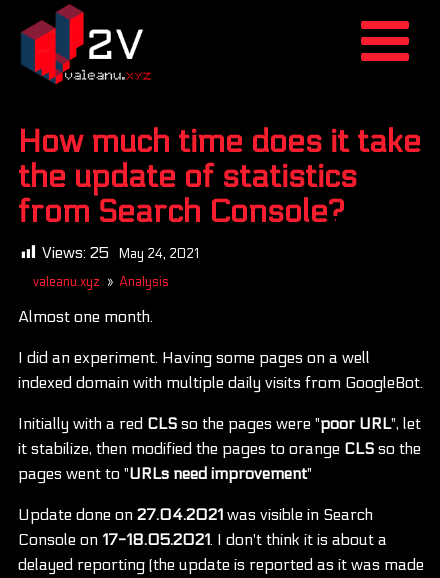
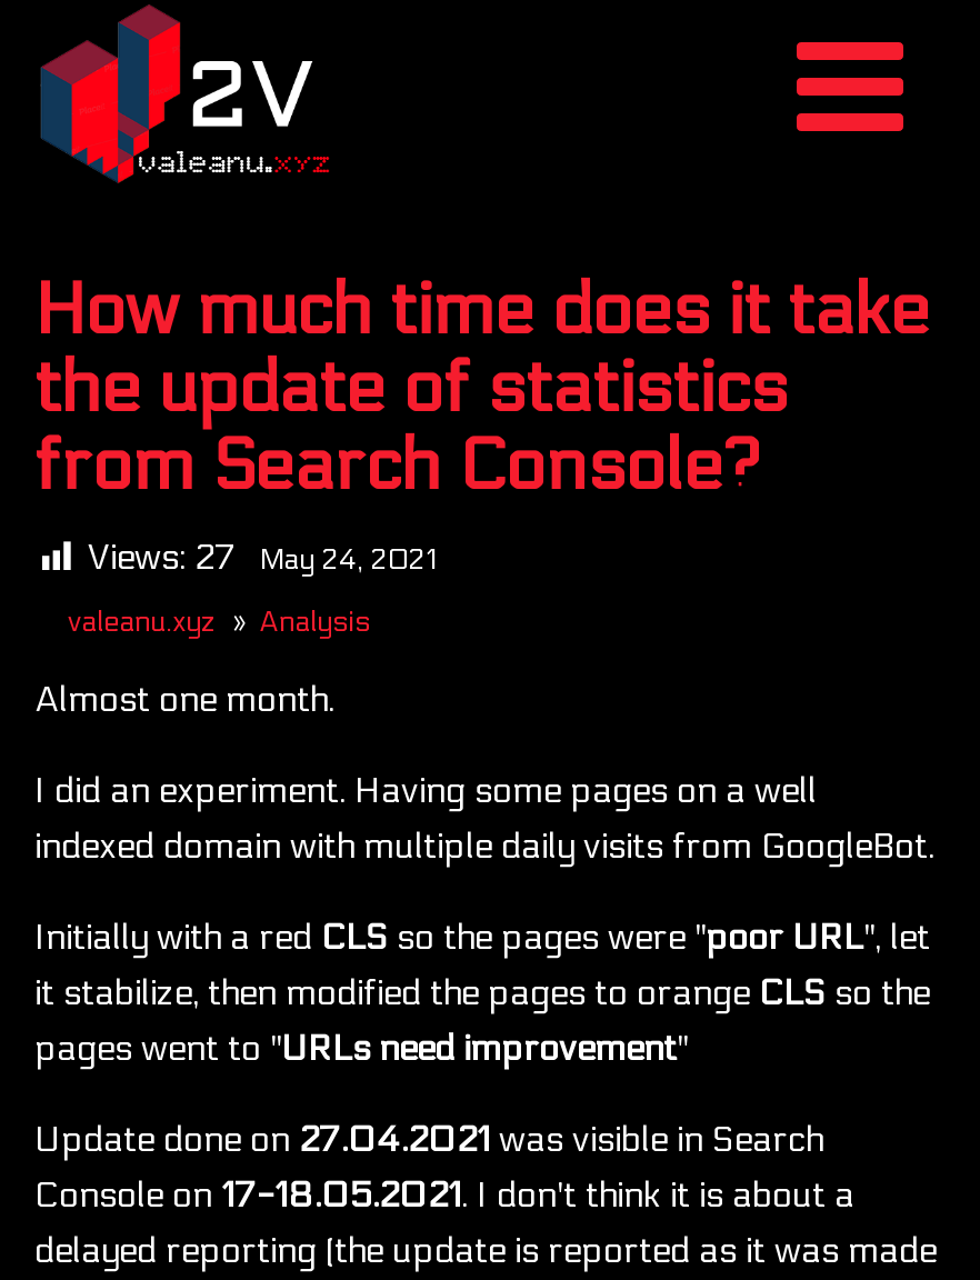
- Views: 25 May 24, 2021
+ Views: 27 May 24, 2021
